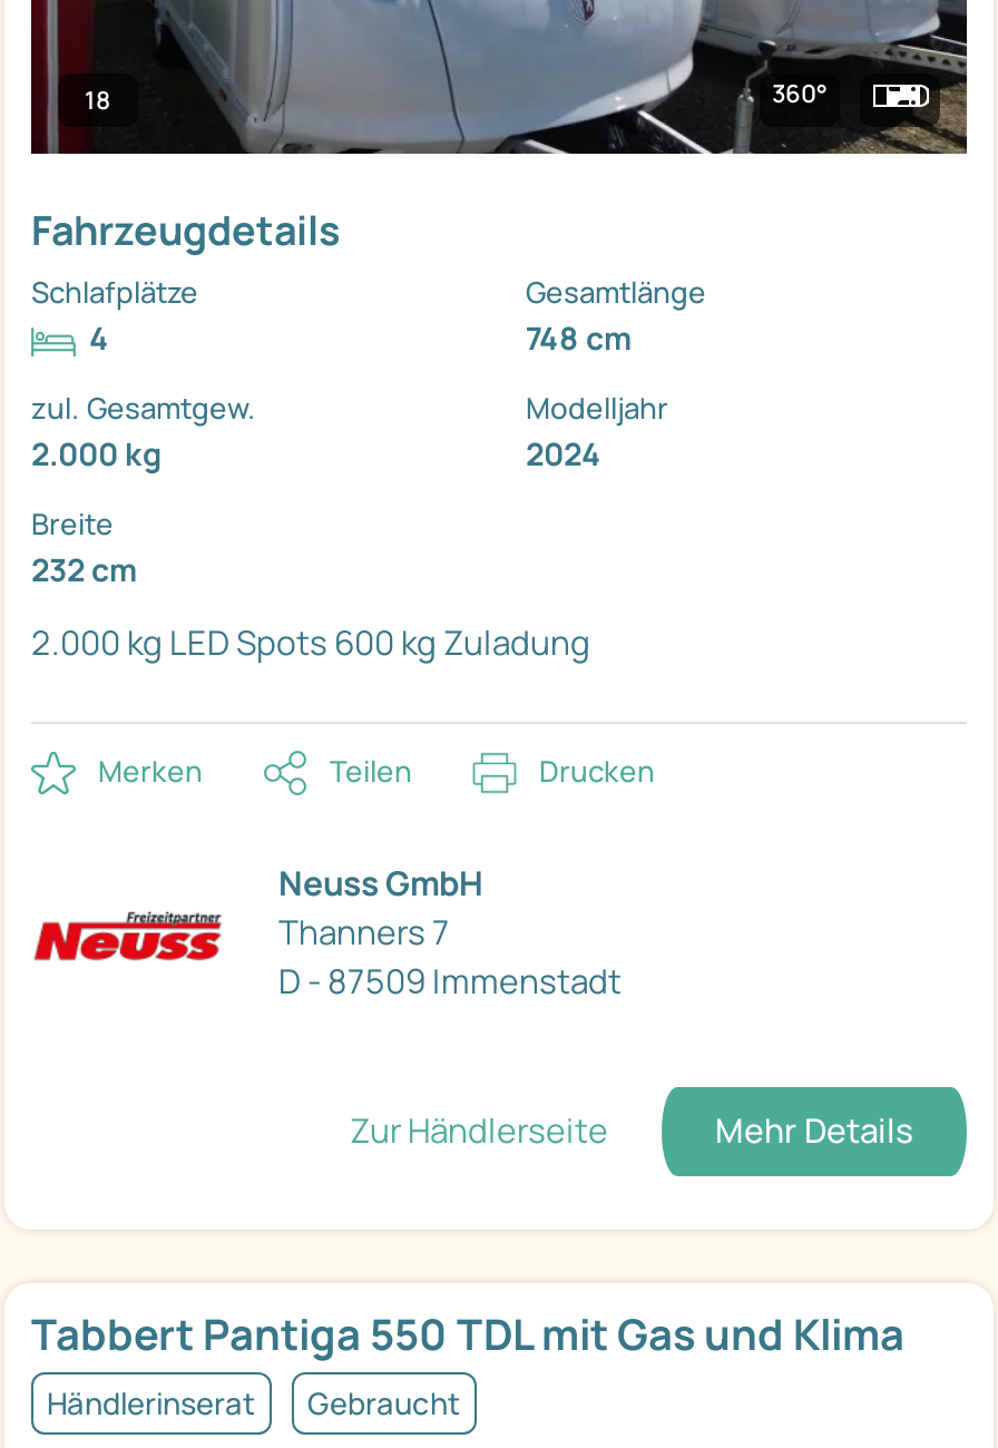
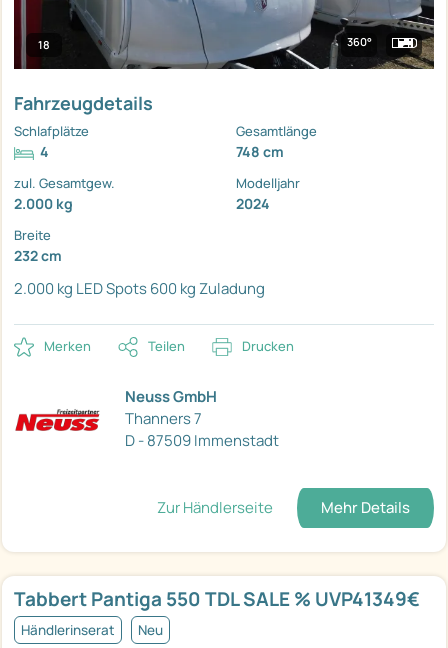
- Tabbert Pantiga 550 TDL mit Gas und Klima
+ Tabbert Pantiga 550 TDL SALE % UVP41349€

- Gebraucht
+ Neu
